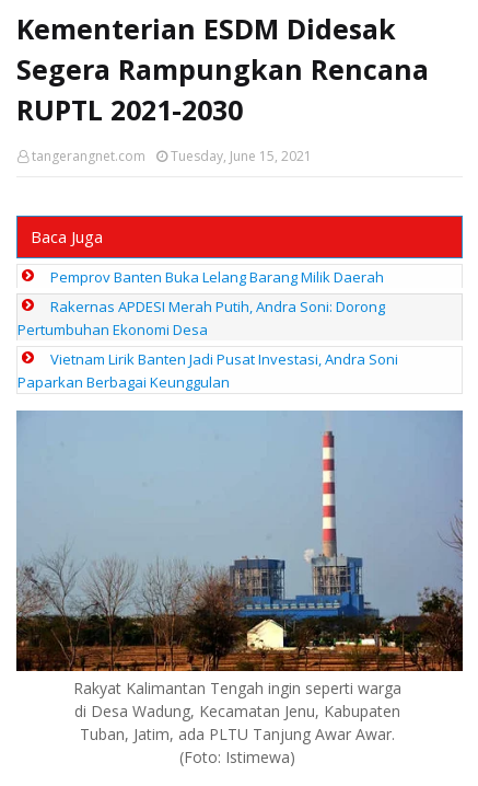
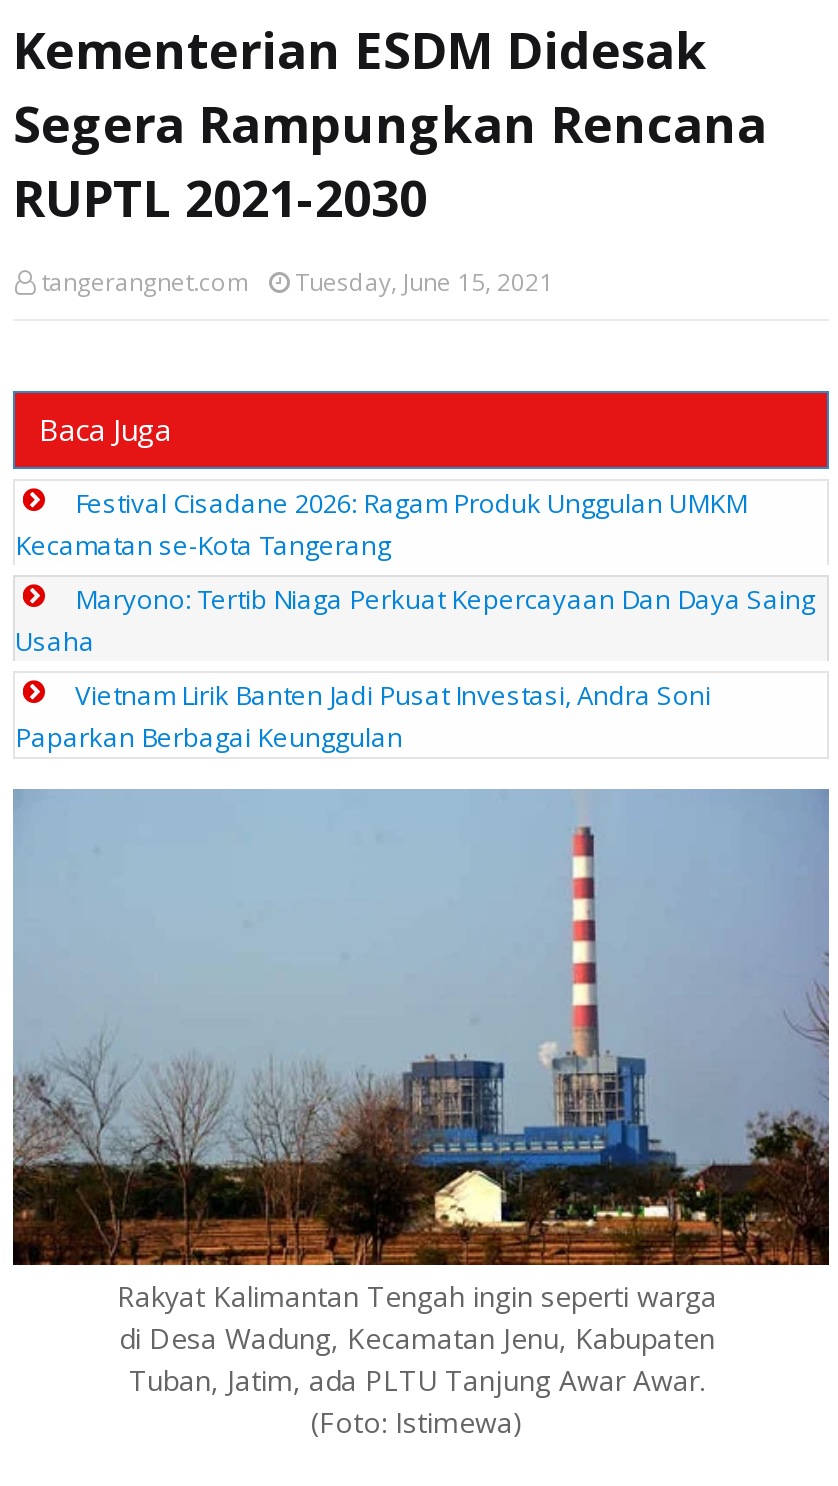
- Pemprov Banten Buka Lelang Barang Milik Daerah
+ Festival Cisadane 2026: Ragam Produk Unggulan UMKM
+ Kecamatan se-Kota Tangerang

- Rakernas APDESI Merah Putih, Andra Soni: Dorong
- Pertumbuhan Ekonomi Desa
+ Maryono: Tertib Niaga Perkuat Kepercayaan Dan Daya Saing
+ Usaha
